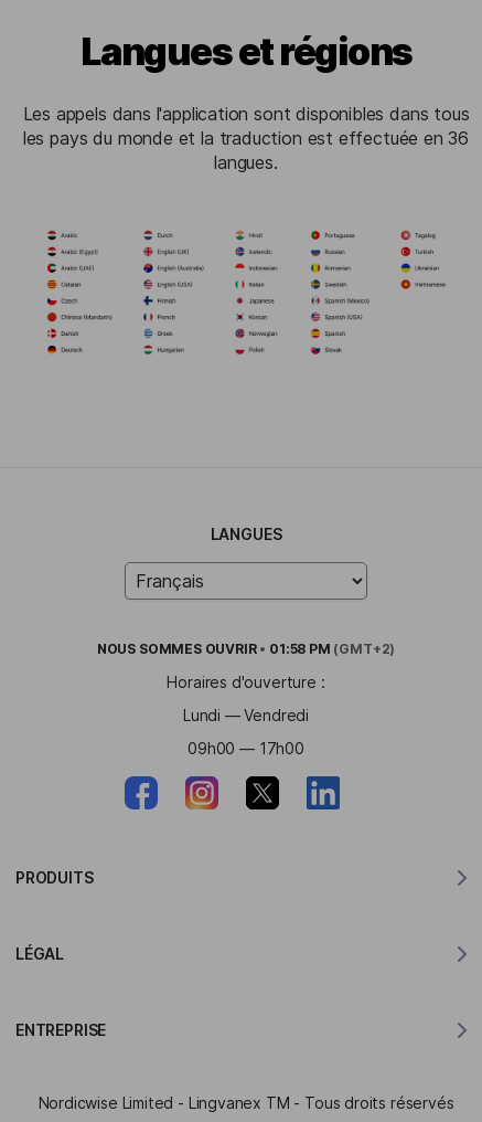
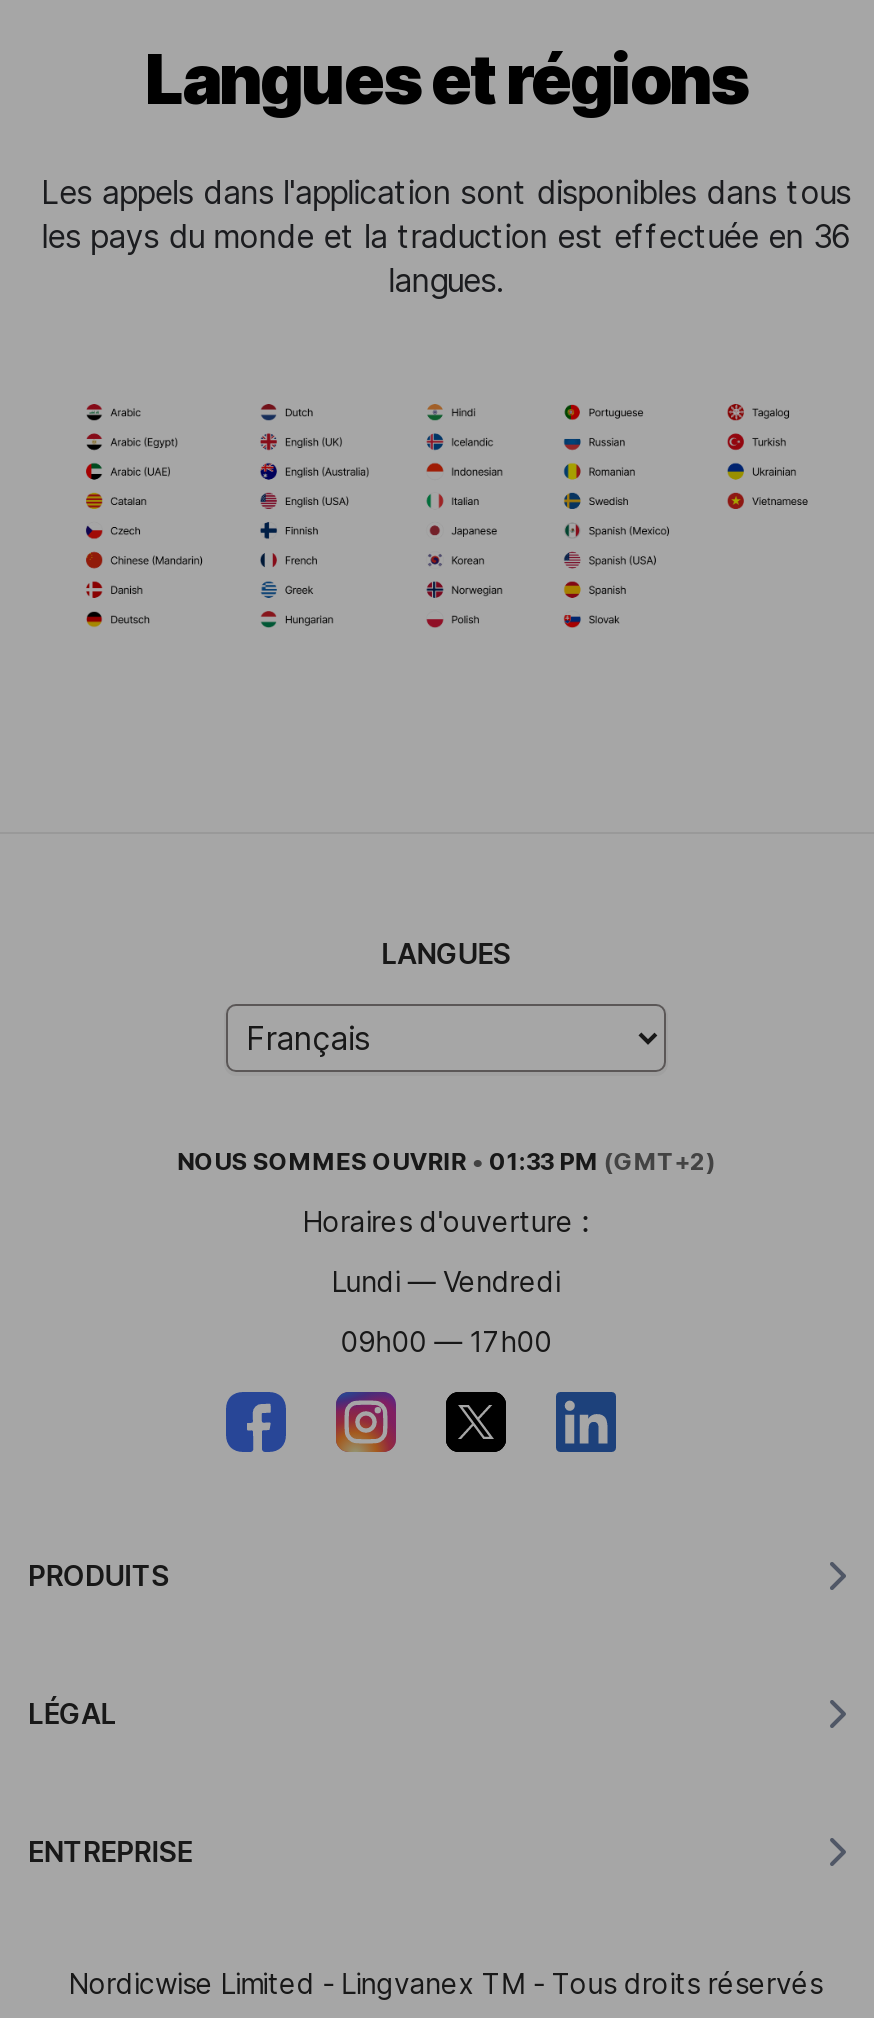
- NOUS SOMMES OUVRIR • 01:58 PM (GMT+2)
+ NOUS SOMMES OUVRIR • 01:33 PM (GMT+2)
